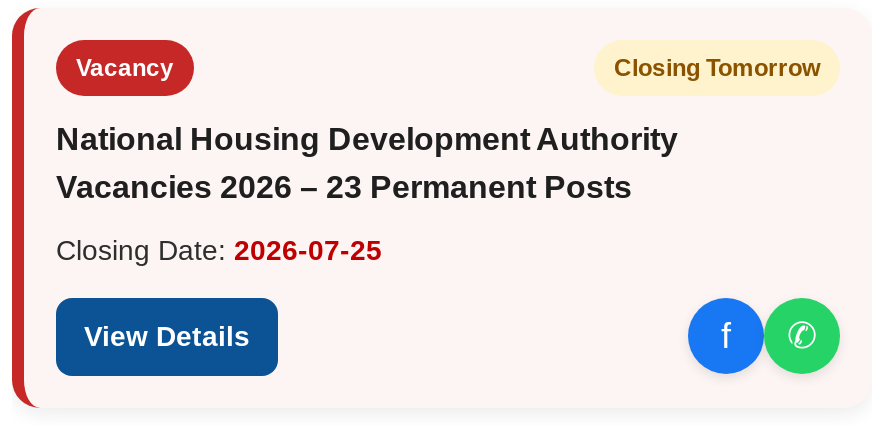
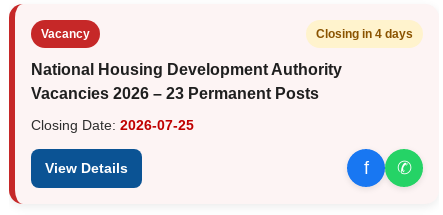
- Closing Tomorrow
+ Closing in 4 days
